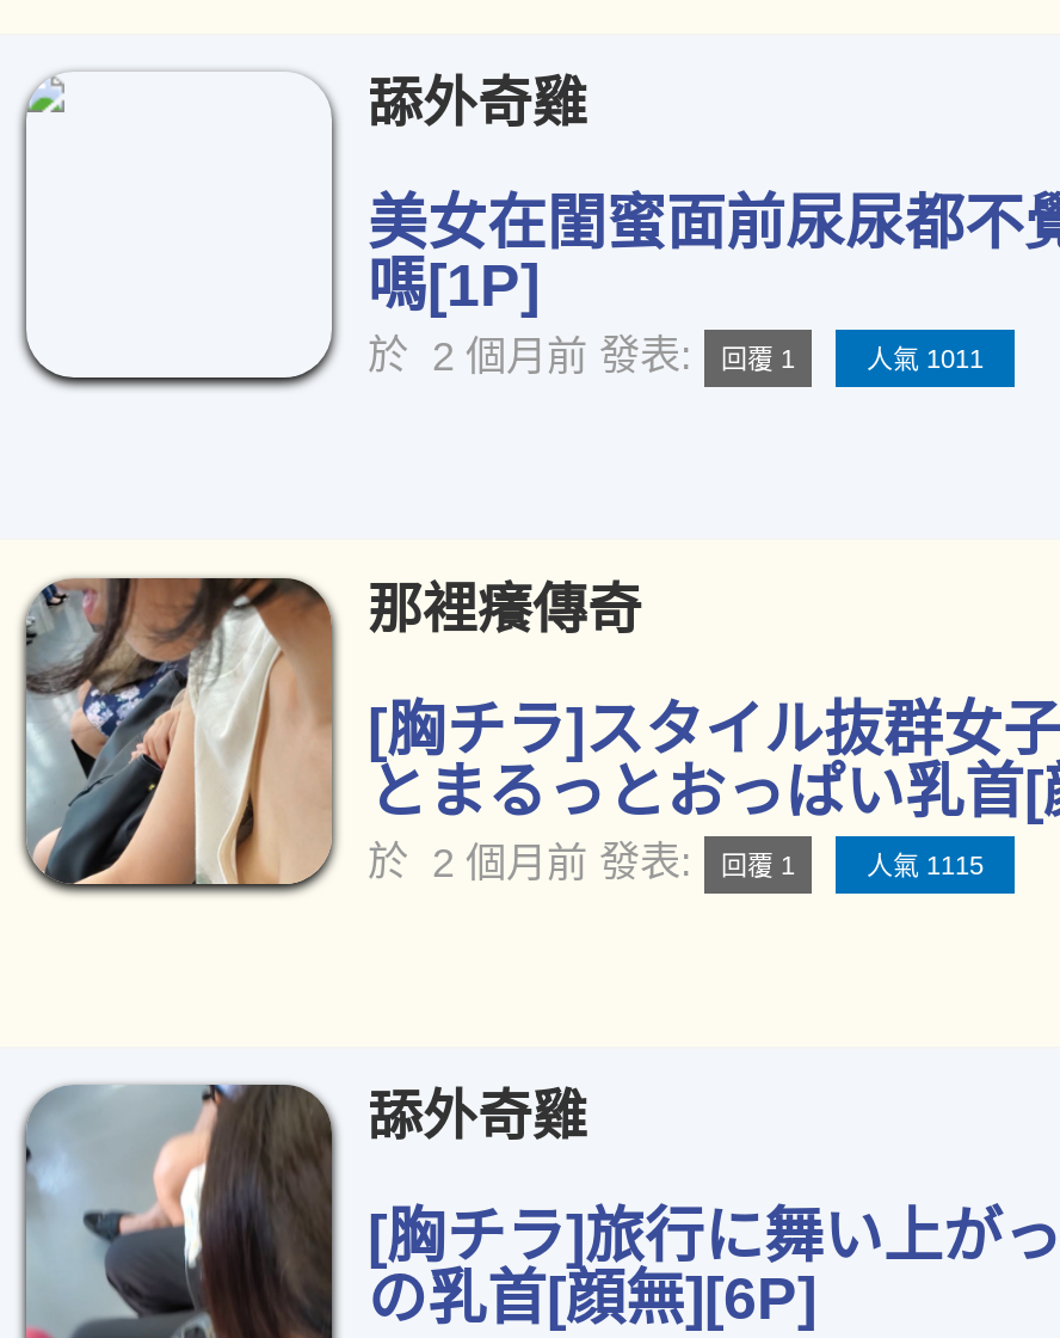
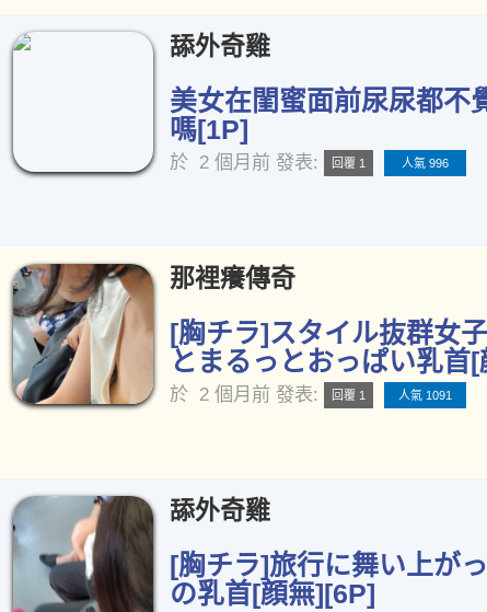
- 人氣 1011
+ 人氣 996

- 人氣 1115
+ 人氣 1091
